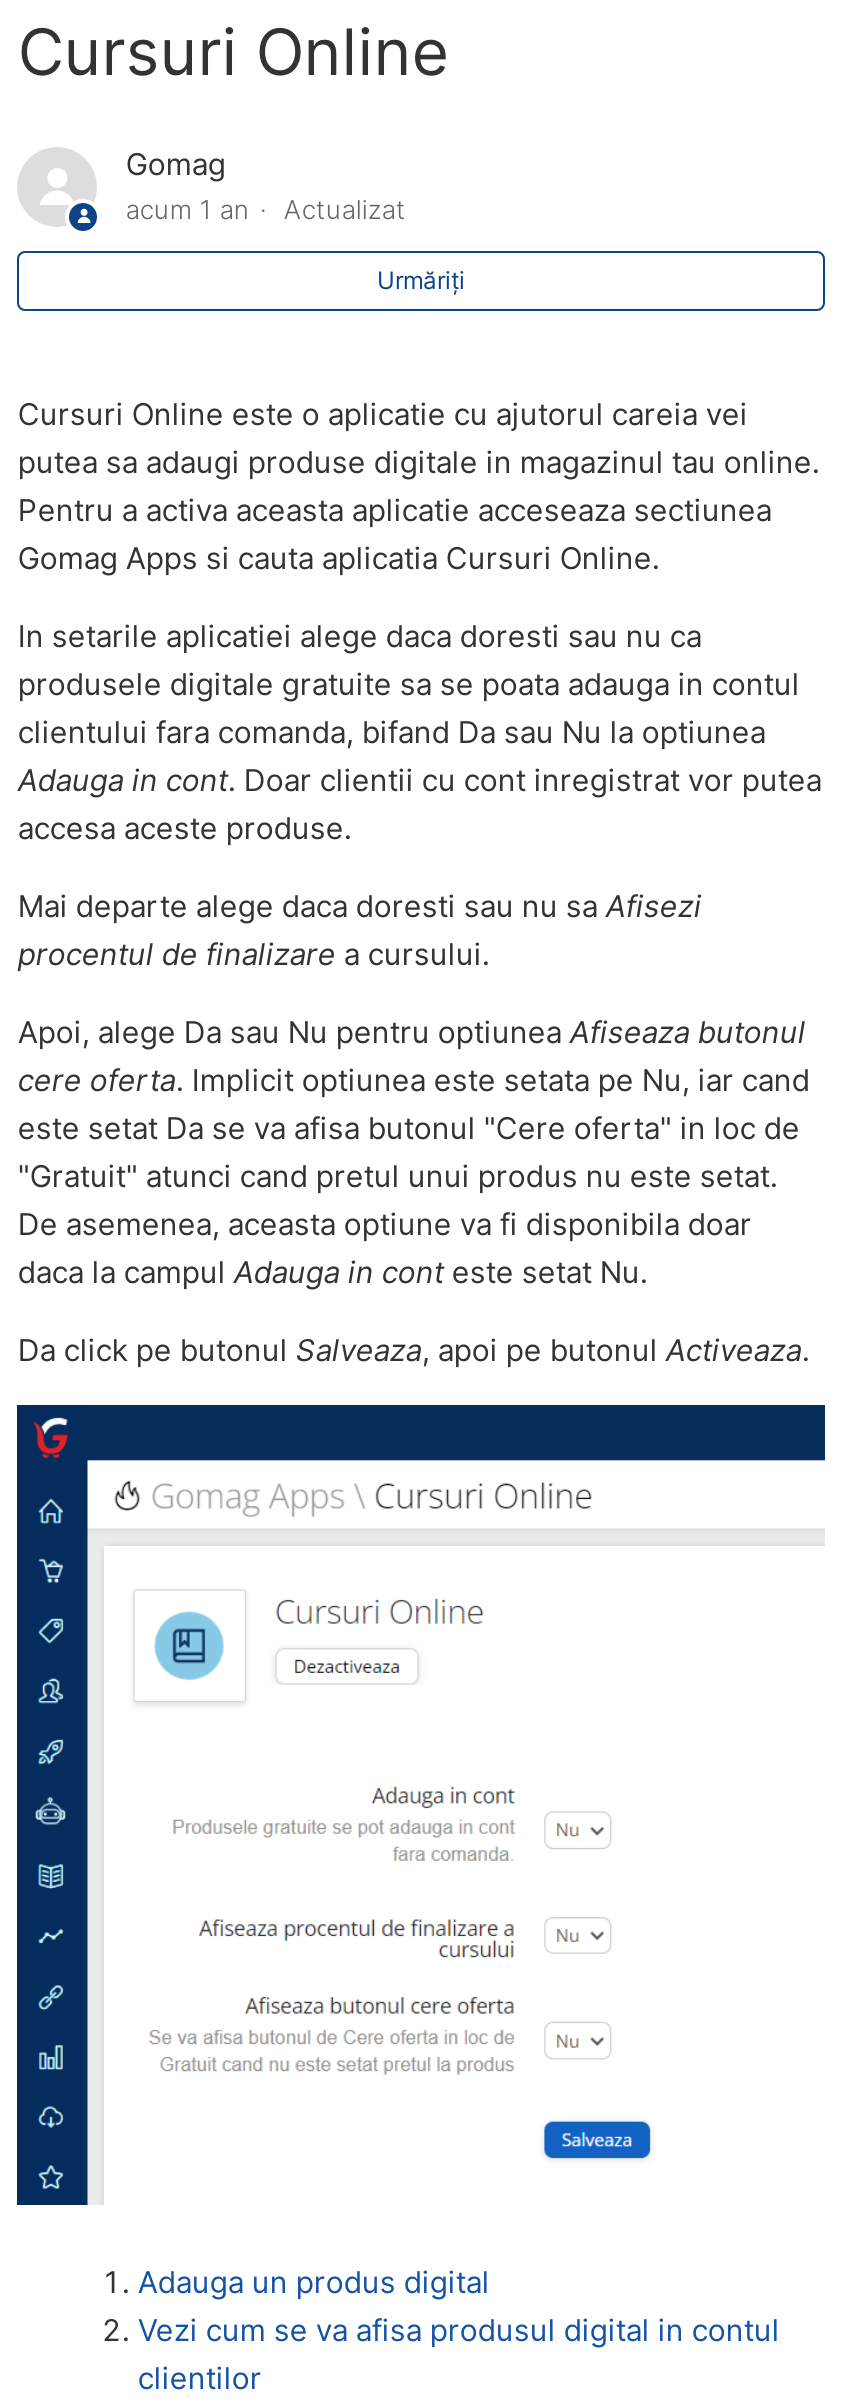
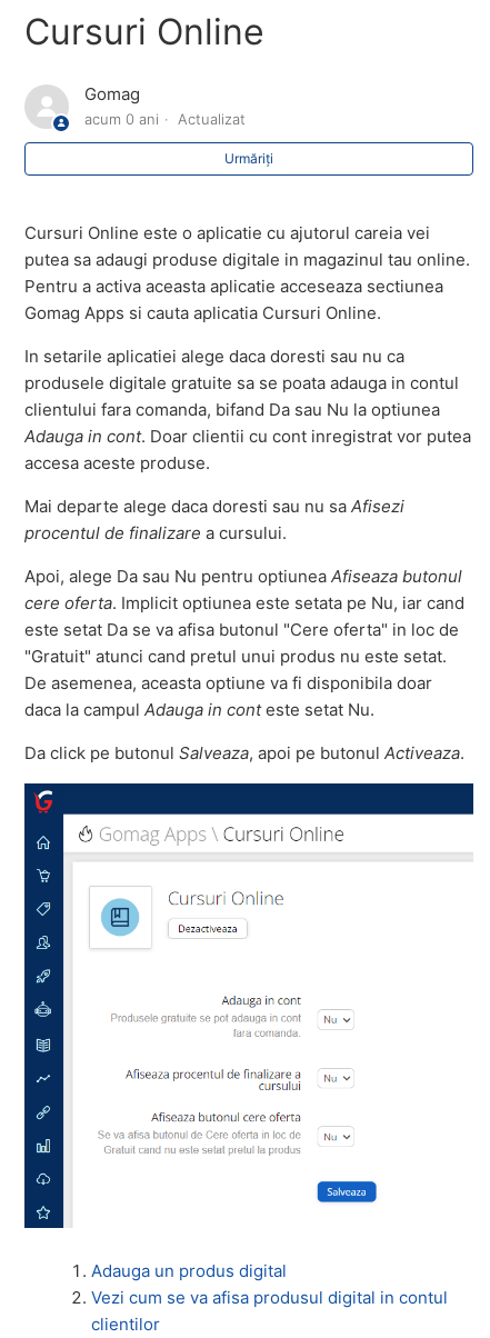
- acum 1 an Actualizat
+ acum 0 ani Actualizat
